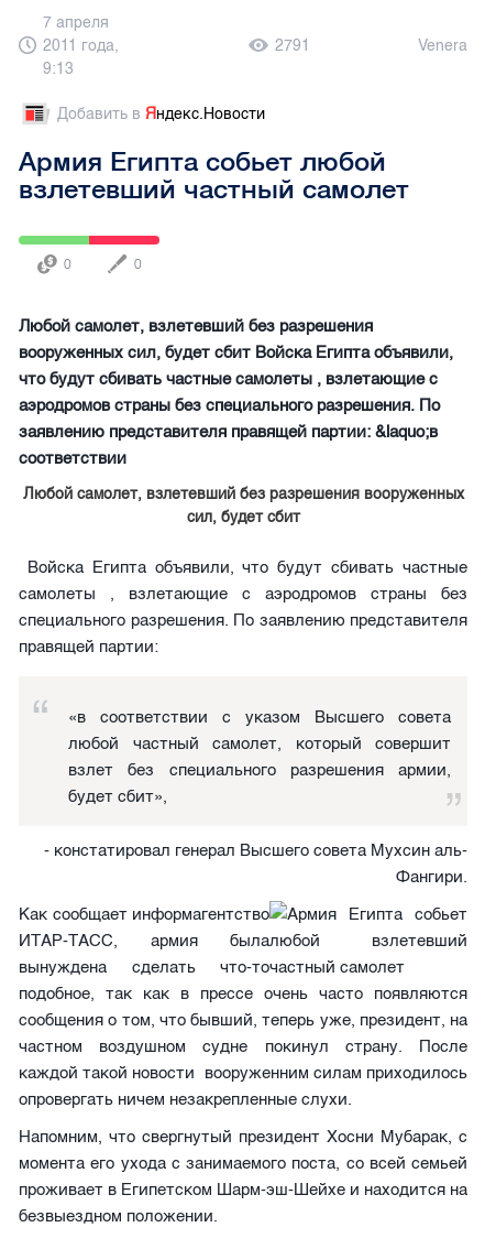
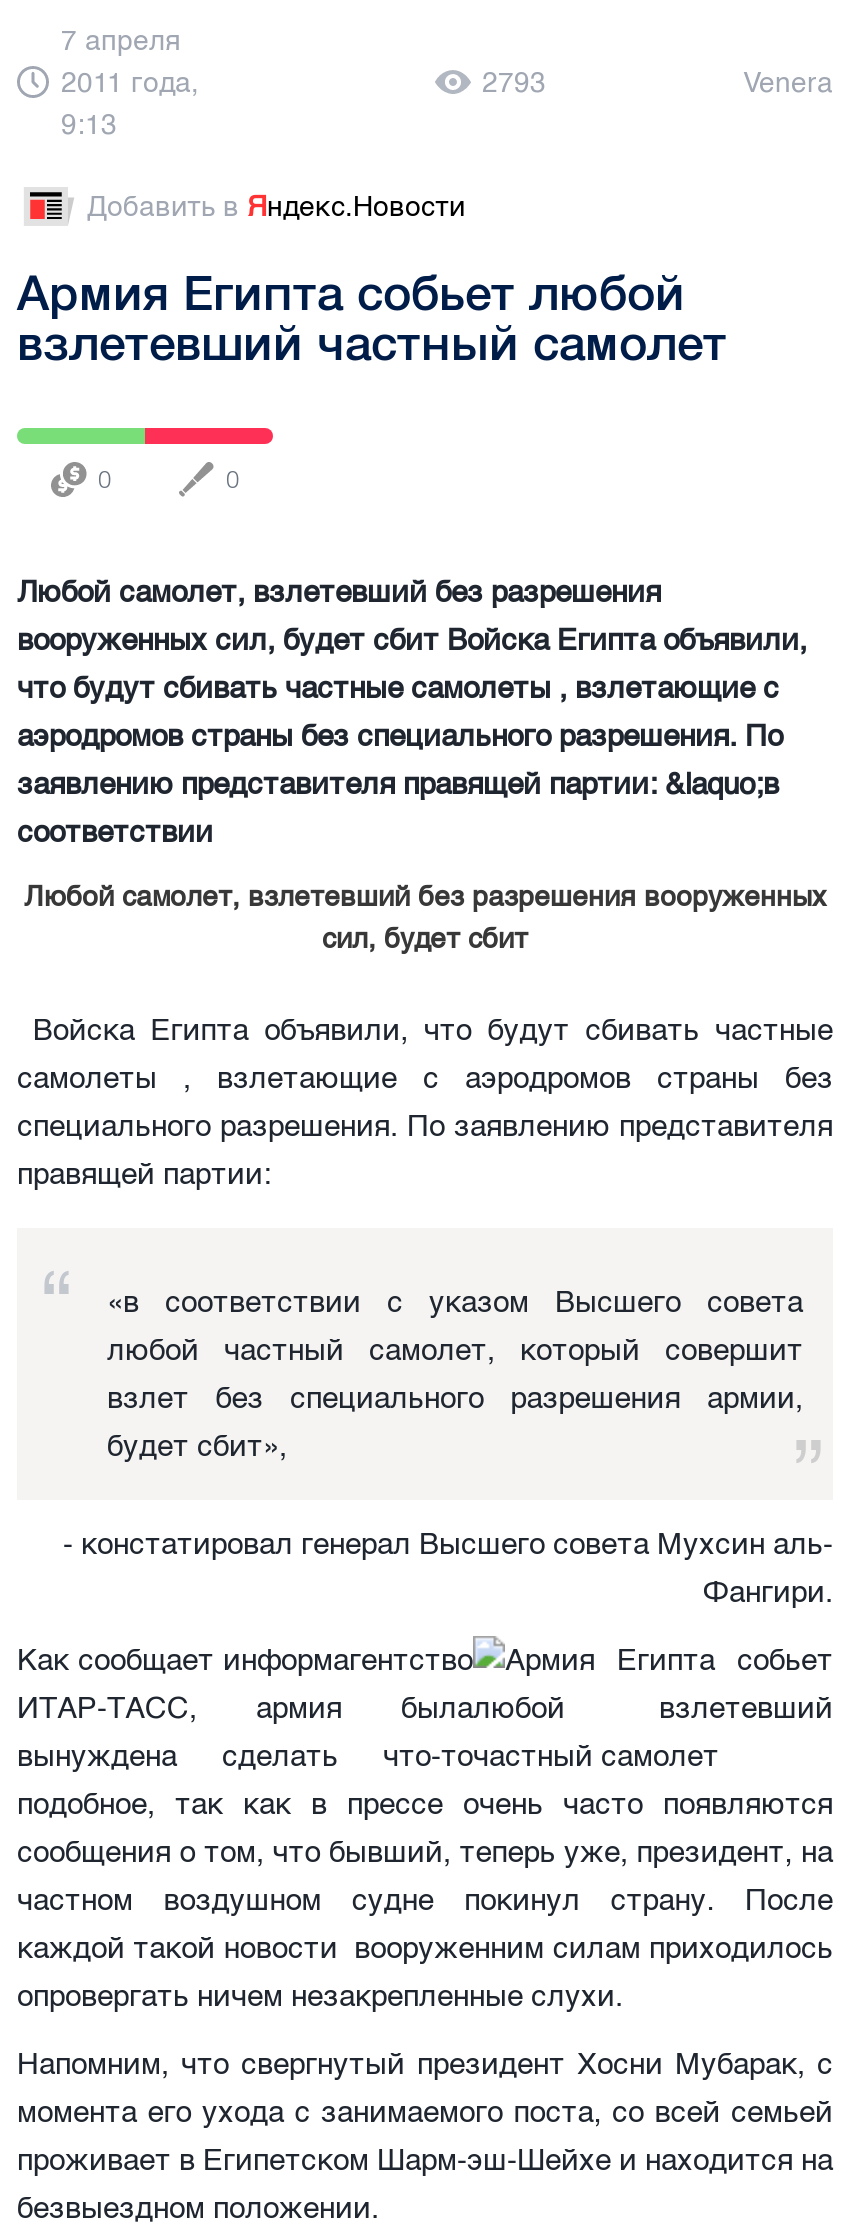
- 2791
+ 2793
